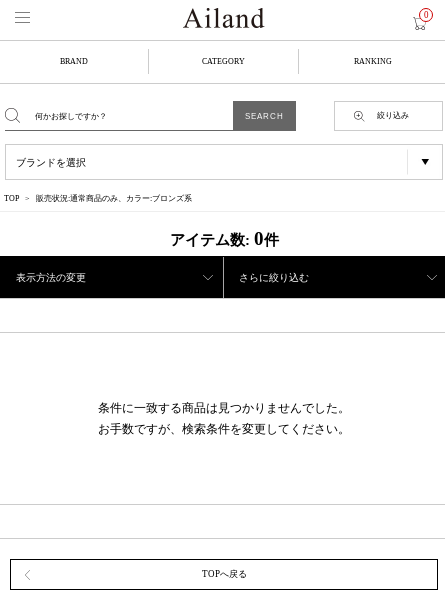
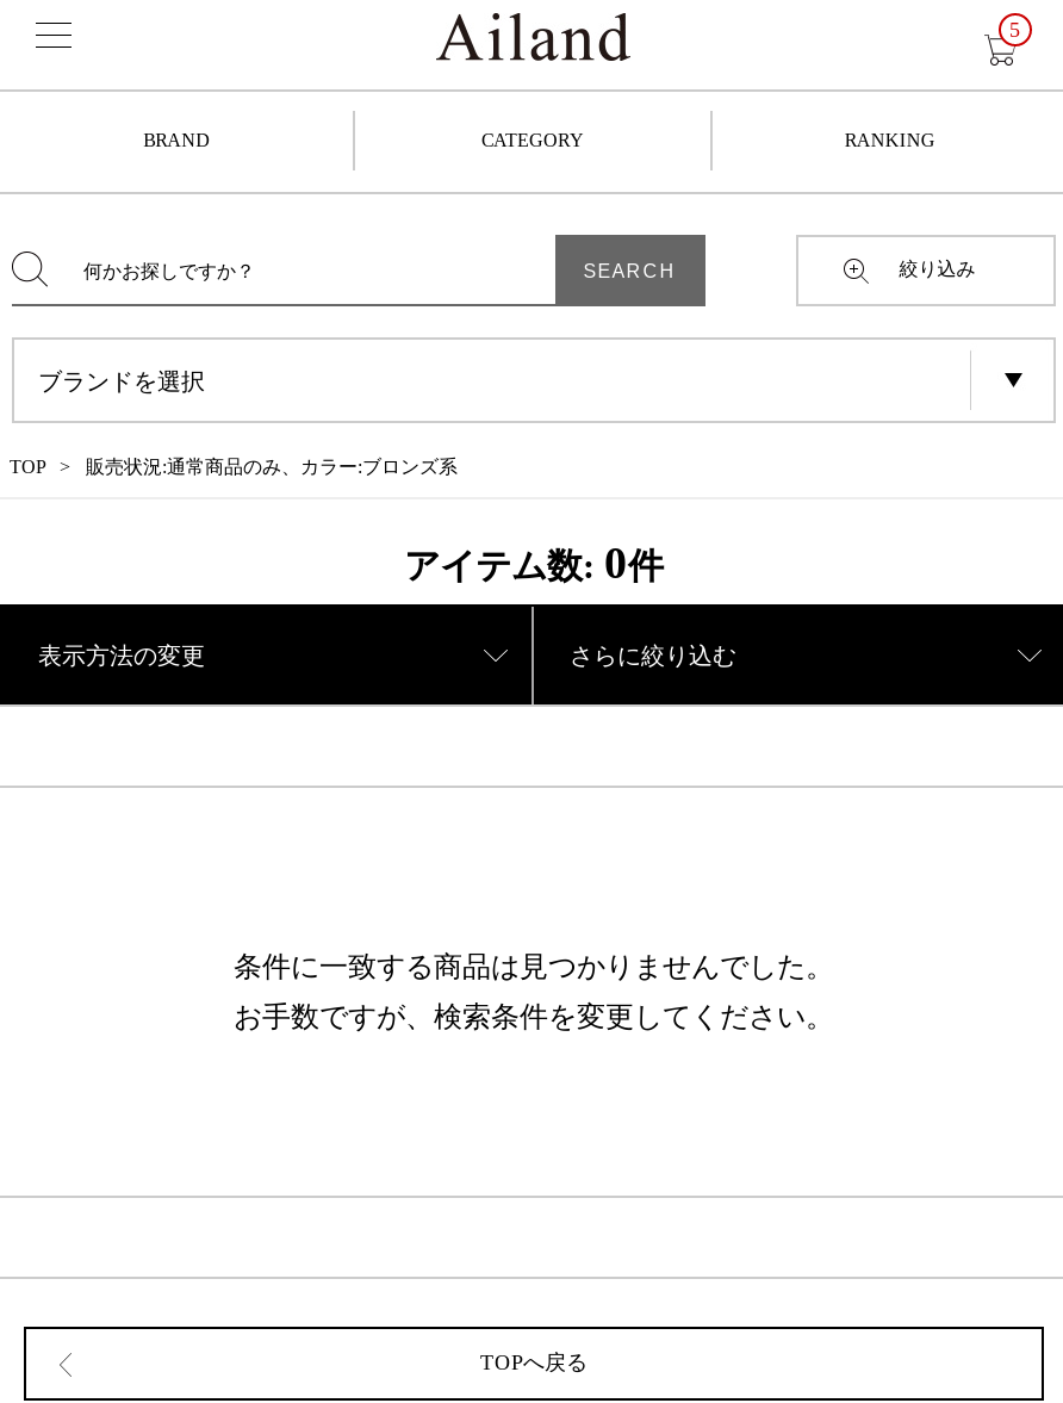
- 0
+ 5
